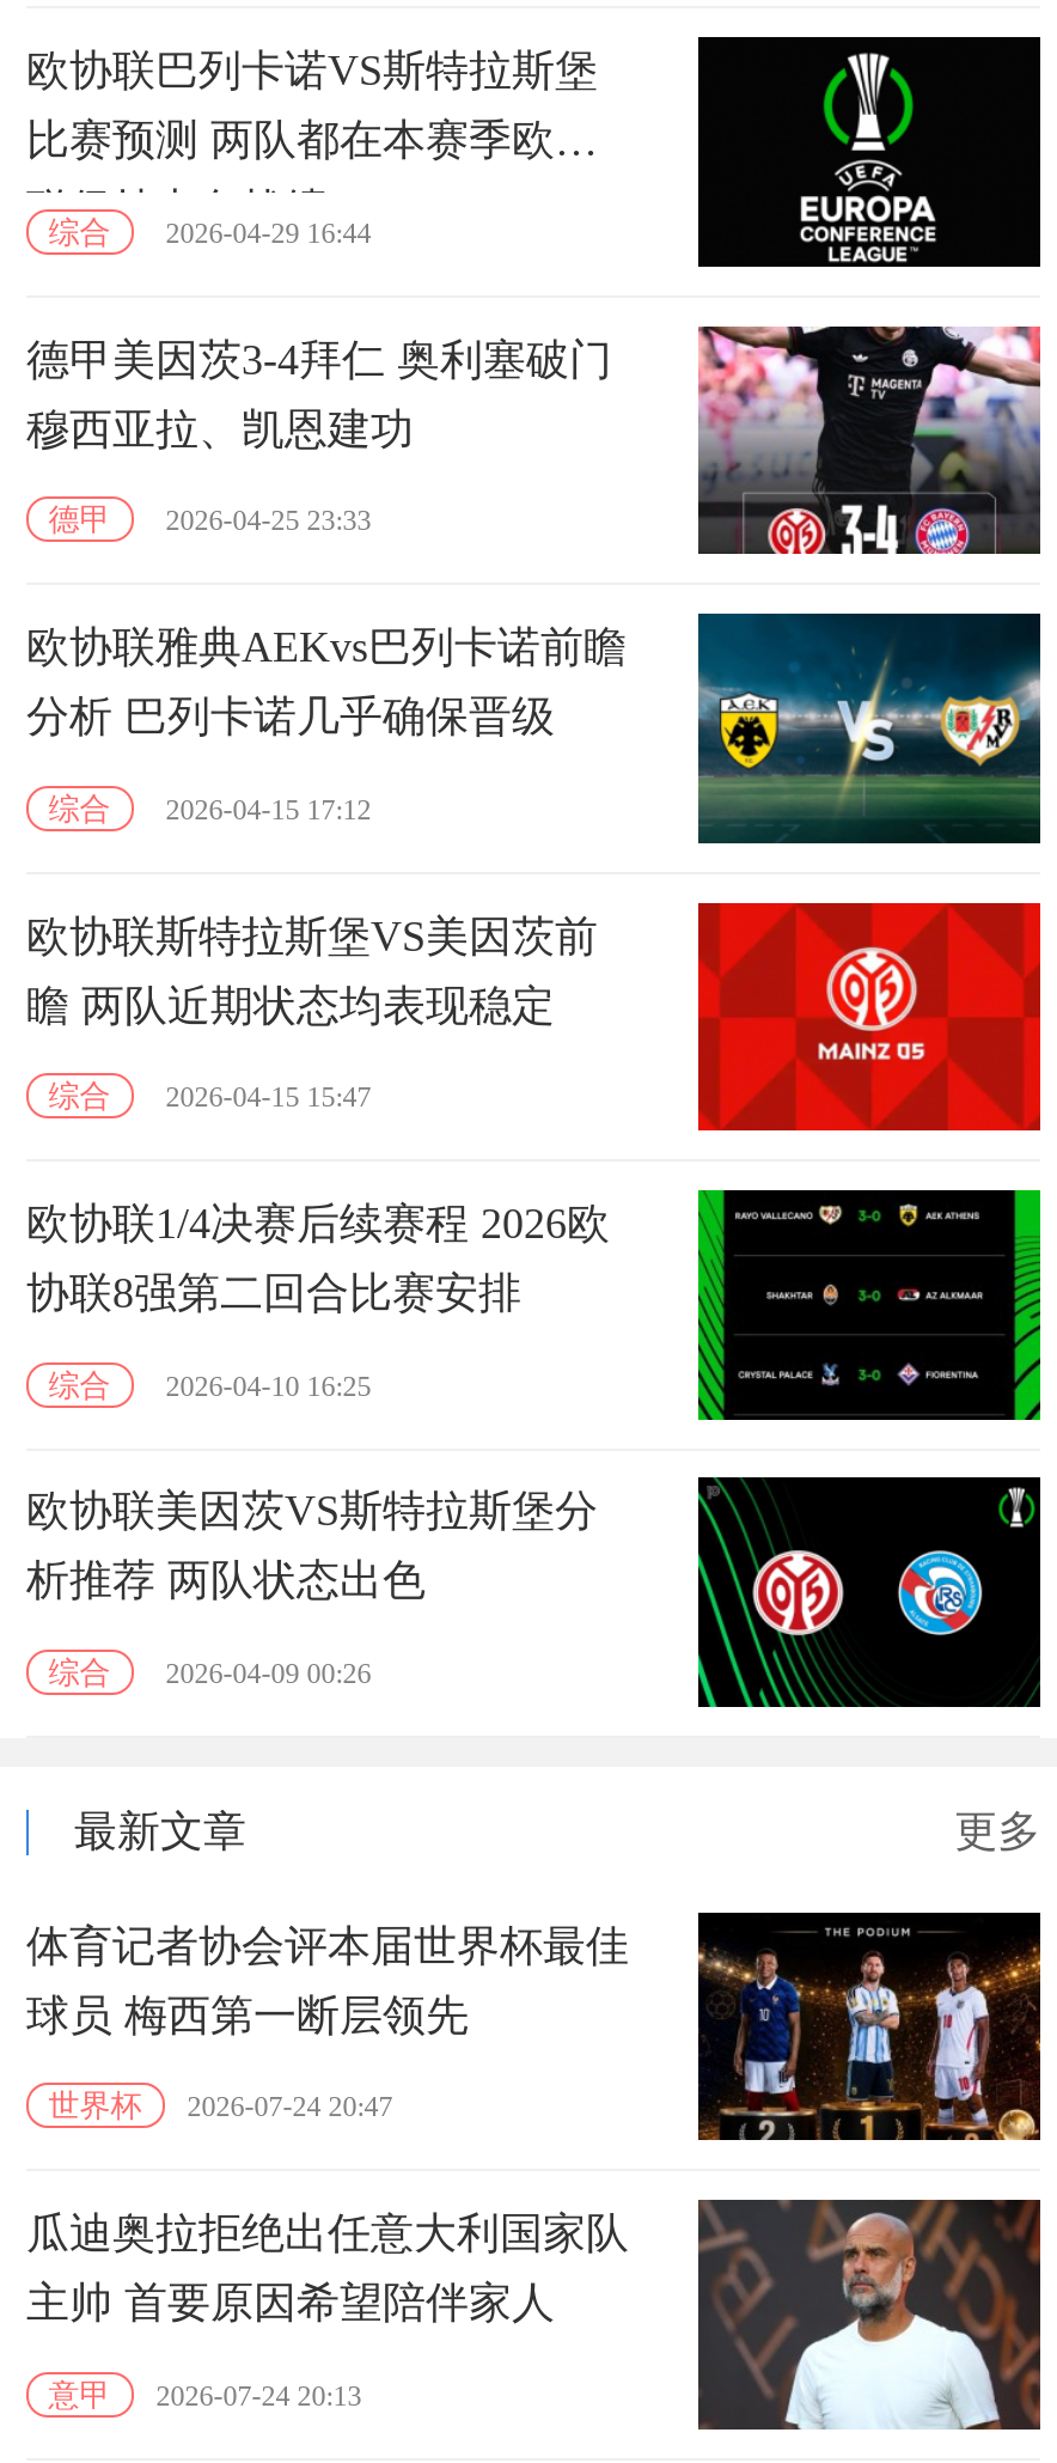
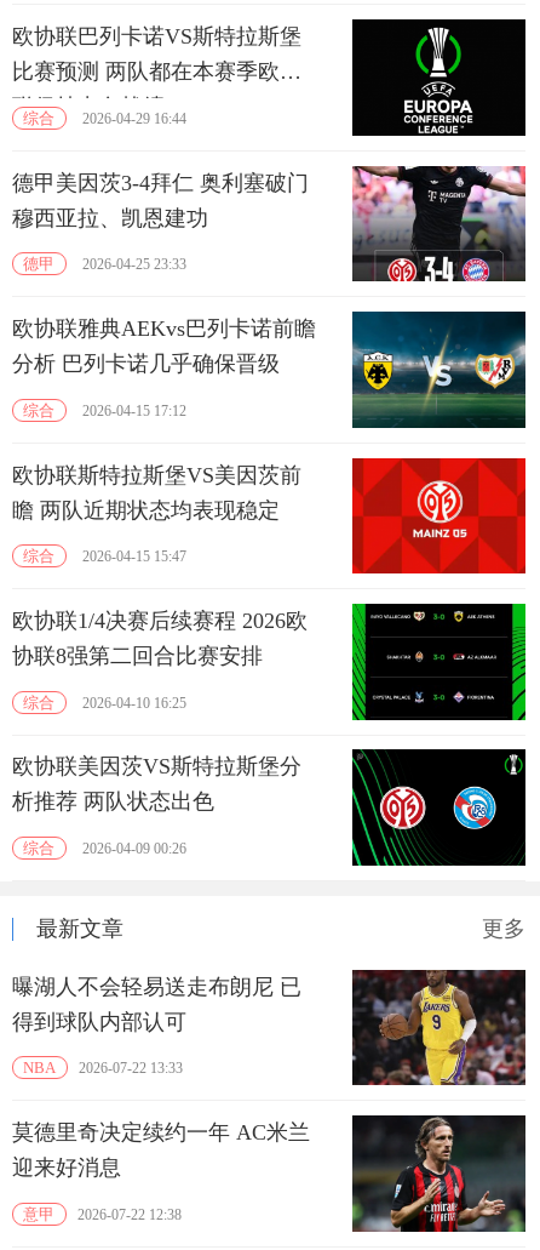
- 体育记者协会评本届世界杯最佳
- 球员 梅西第一断层领先
+ 曝湖人不会轻易送走布朗尼 已
+ 得到球队内部认可

- [image]
+ [image]

- 世界杯
- 2026-07-24 20:47
+ NBA
+ 2026-07-22 13:33

- [image]
- 瓜迪奥拉拒绝出任意大利国家队
- 主帅 首要原因希望陪伴家人
+ [image]
+ 莫德里奇决定续约一年 AC米兰
+ 迎来好消息

- 意甲 2026-07-24 20:13
+ 意甲 2026-07-22 12:38
